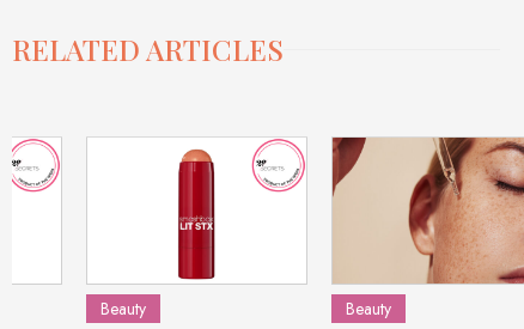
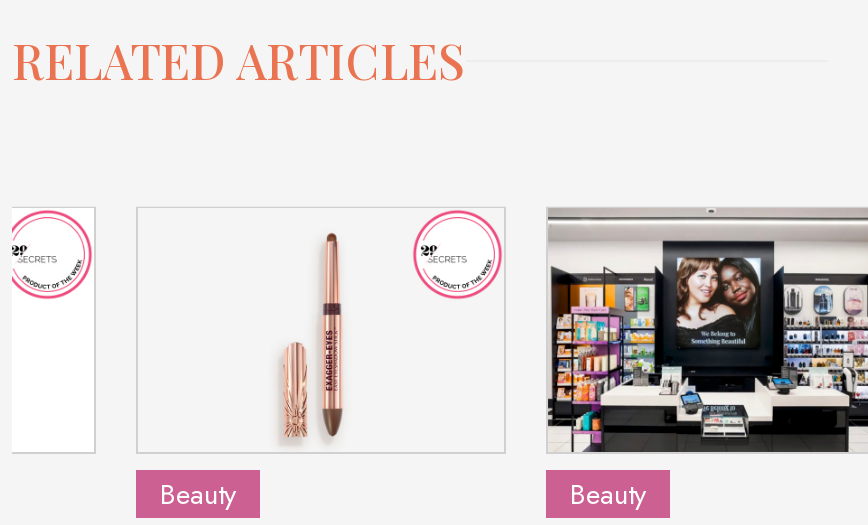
- [image]
+ [image]

- [image]
+ [image]
